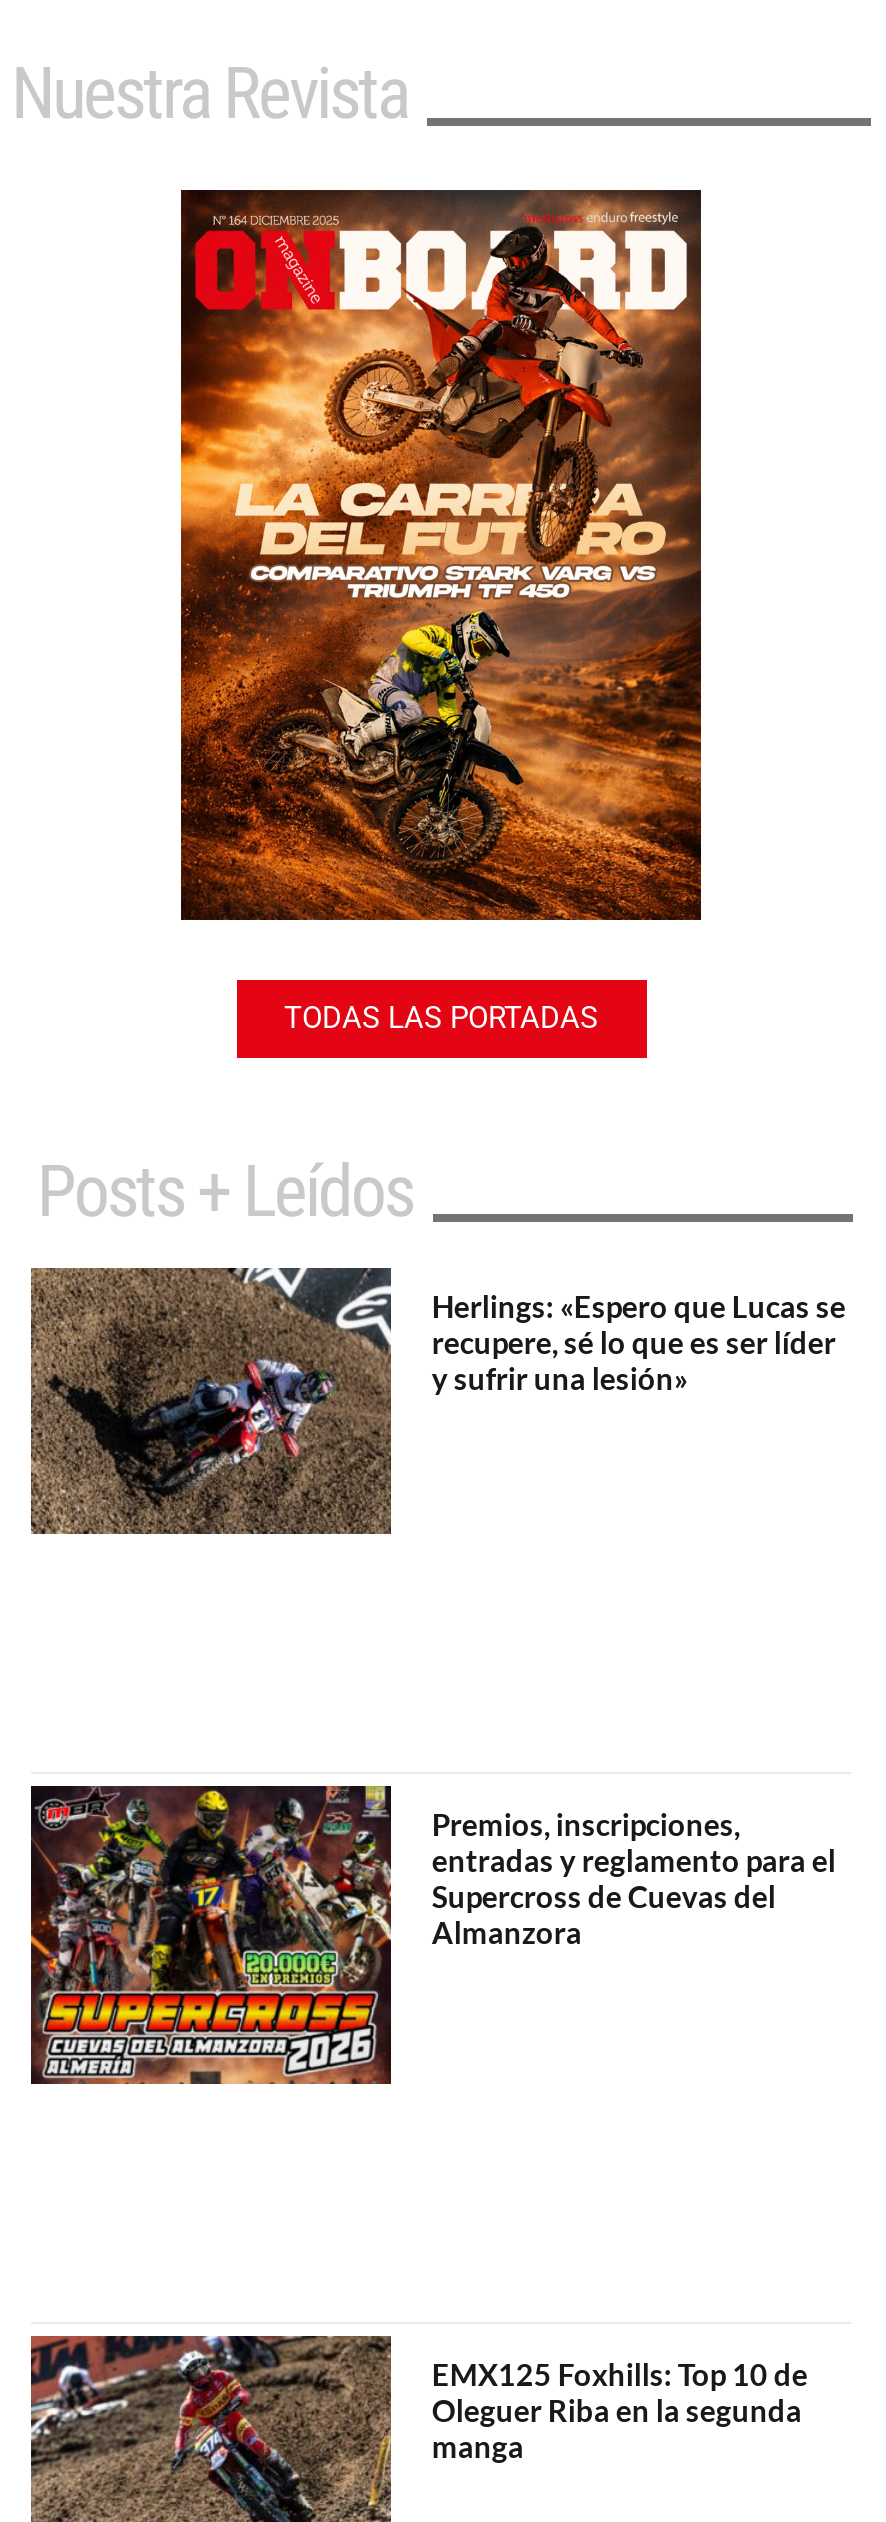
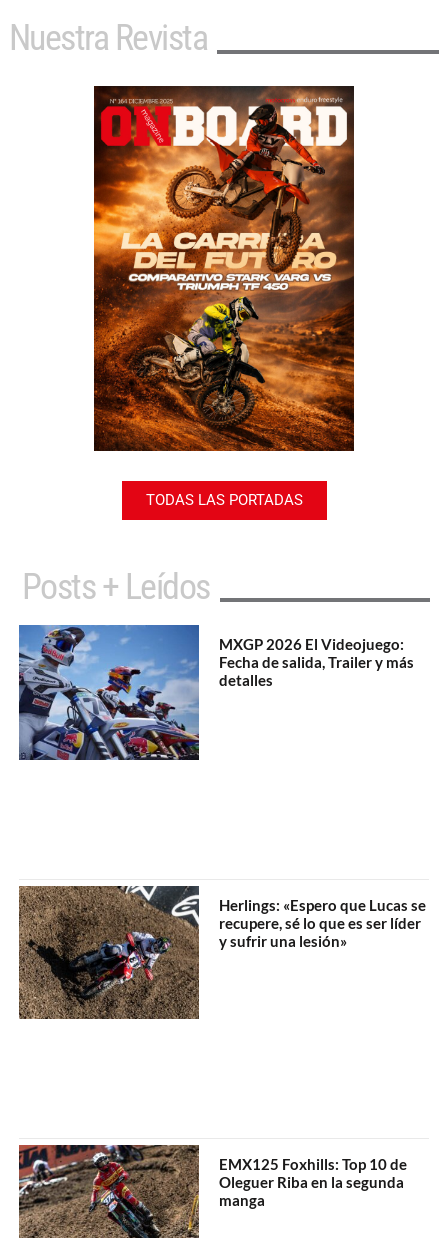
+ [image]
+ MXGP 2026 El Videojuego:
+ Fecha de salida, Trailer y más
+ detalles

moved down: [image] | Herlings: «Espero que Lucas se | recupere, sé lo que es ser líder | y sufrir una lesión»

- [image]
- Premios, inscripciones,
- entradas y reglamento para el
- Supercross de Cuevas del
- Almanzora
